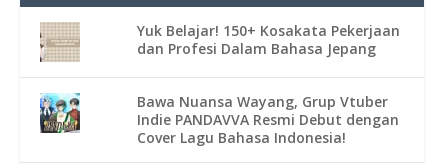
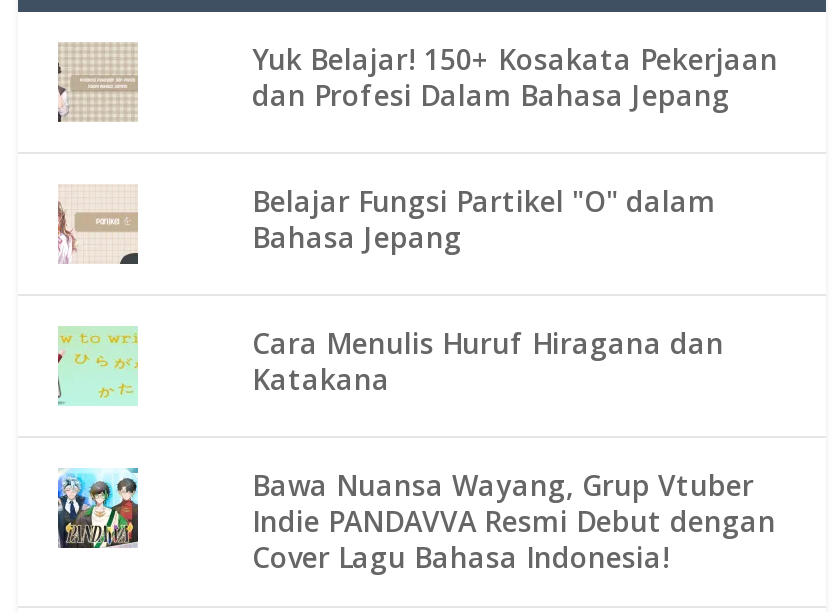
+ [image]

+ [image]

+ Belajar Fungsi Partikel "O" dalam
+ Bahasa Jepang
+ Cara Menulis Huruf Hiragana dan
+ Katakana
